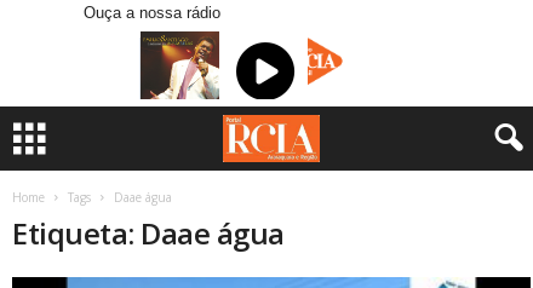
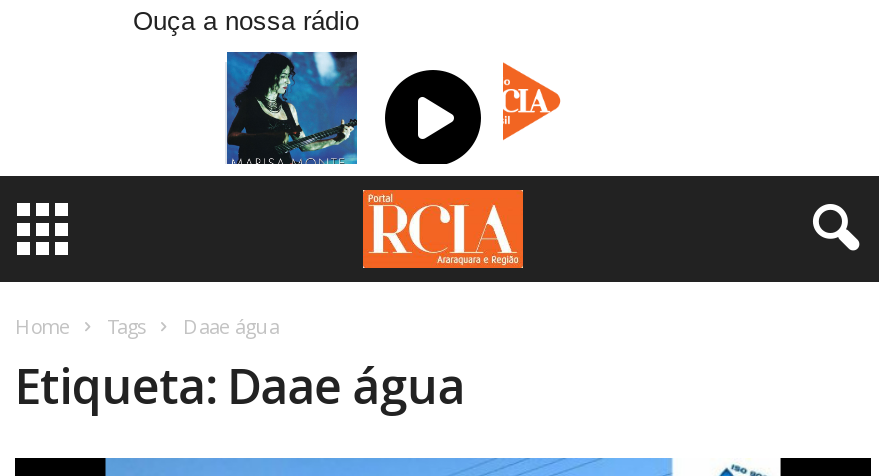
- [image]
+ [image]
